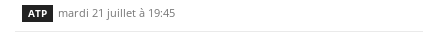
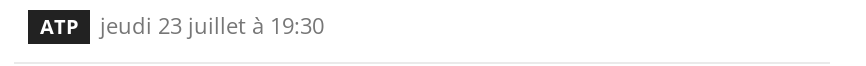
- mardi 21 juillet à 19:45
+ jeudi 23 juillet à 19:30
